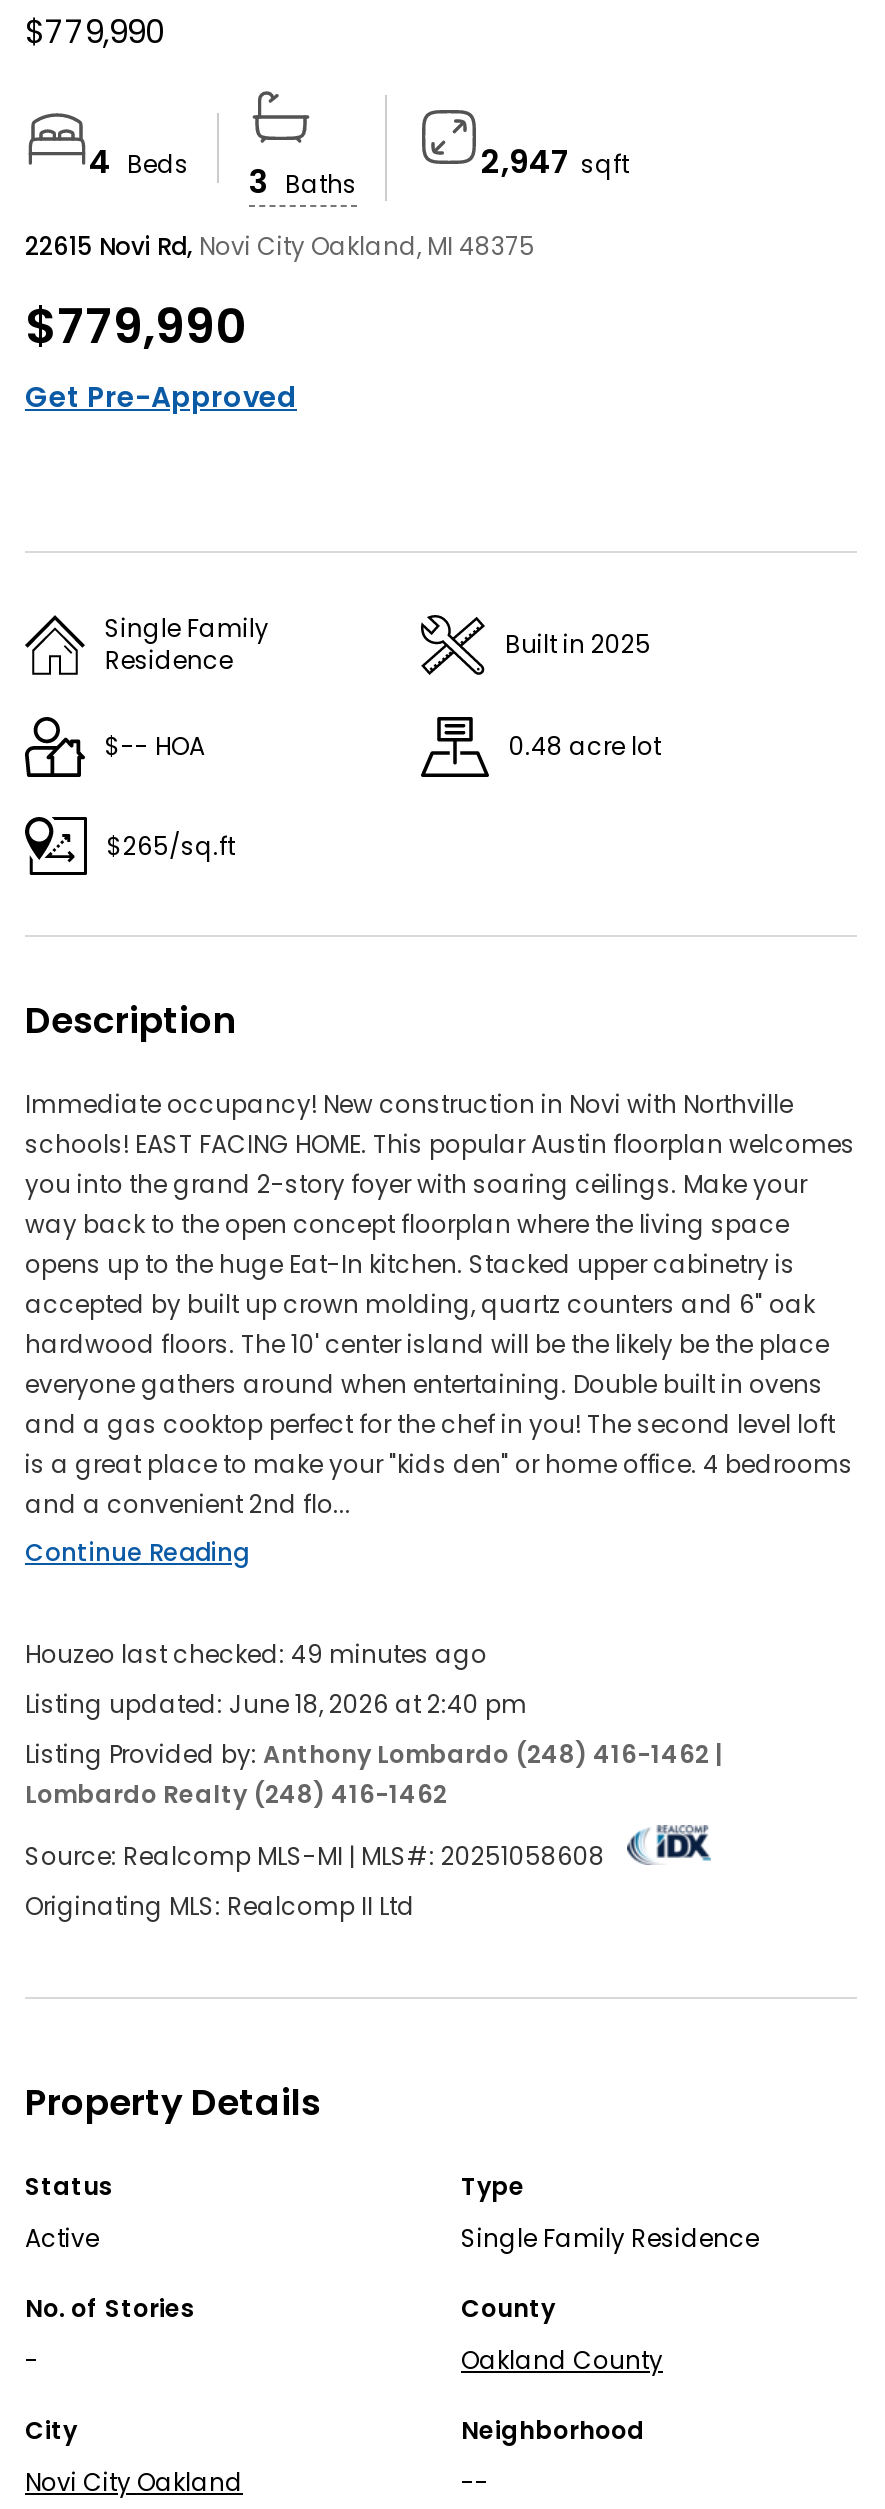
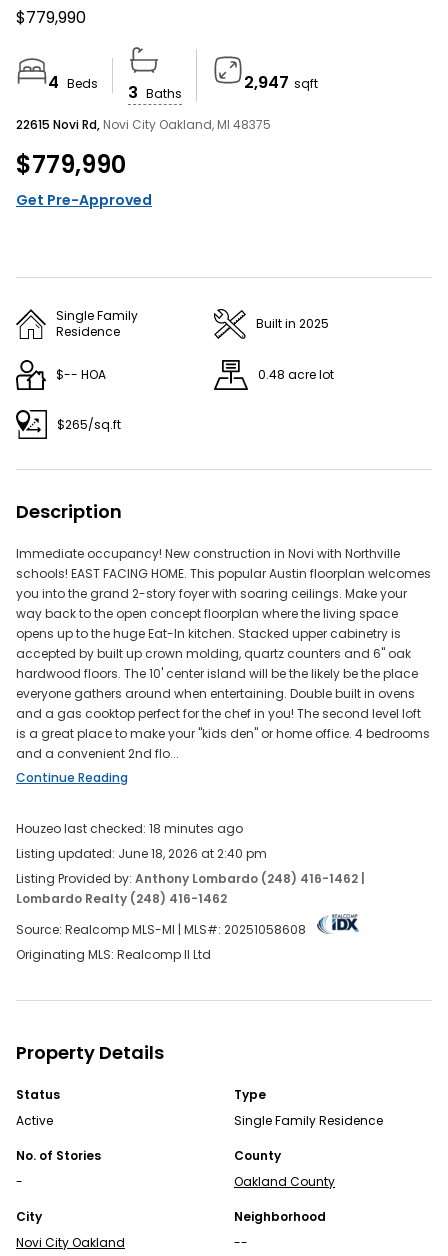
- Houzeo last checked: 49 minutes ago
+ Houzeo last checked: 18 minutes ago
